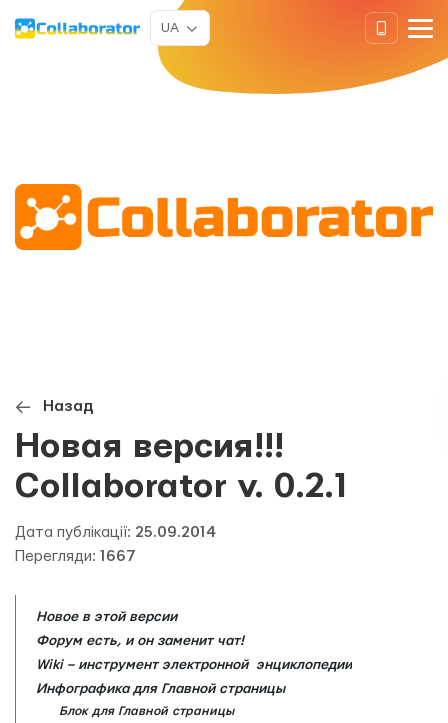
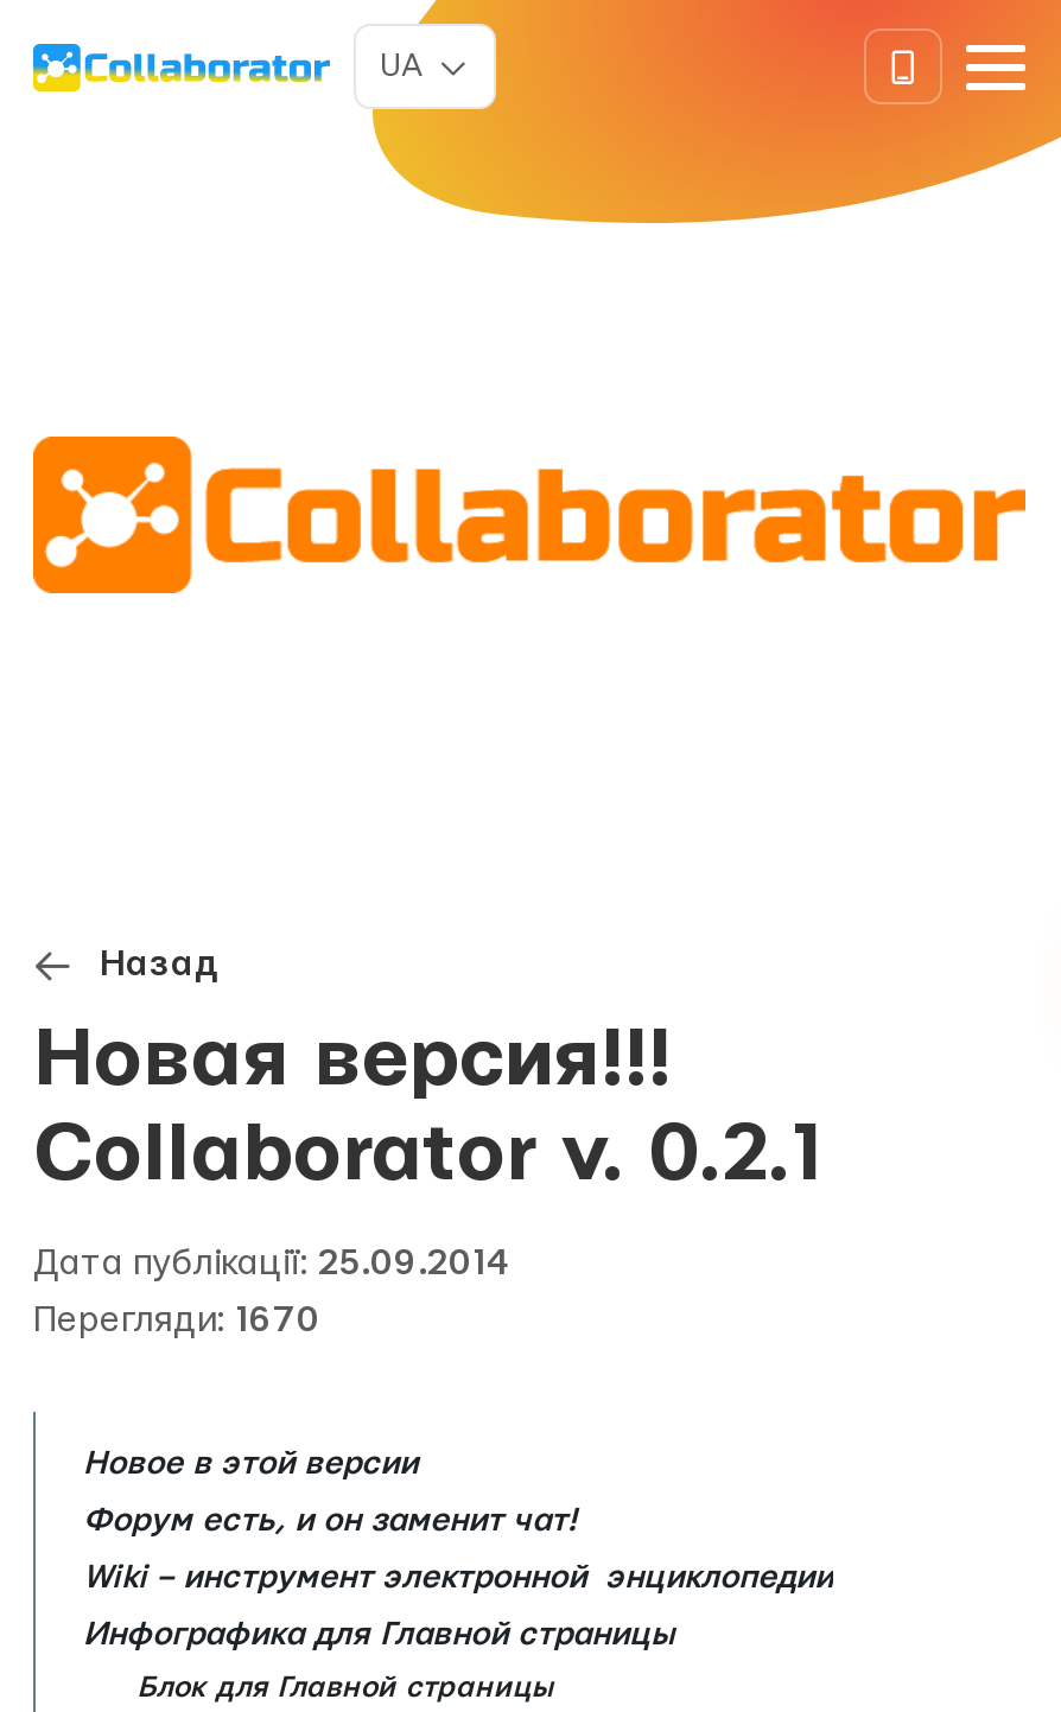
- Перегляди: 1667
+ Перегляди: 1670
